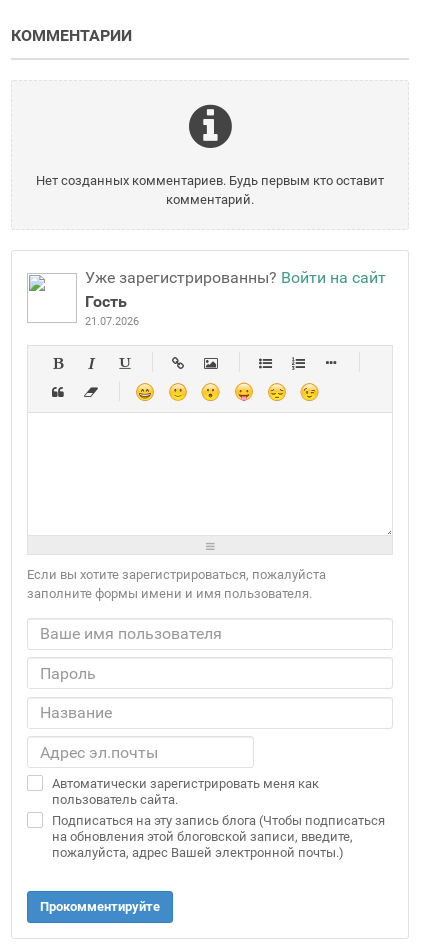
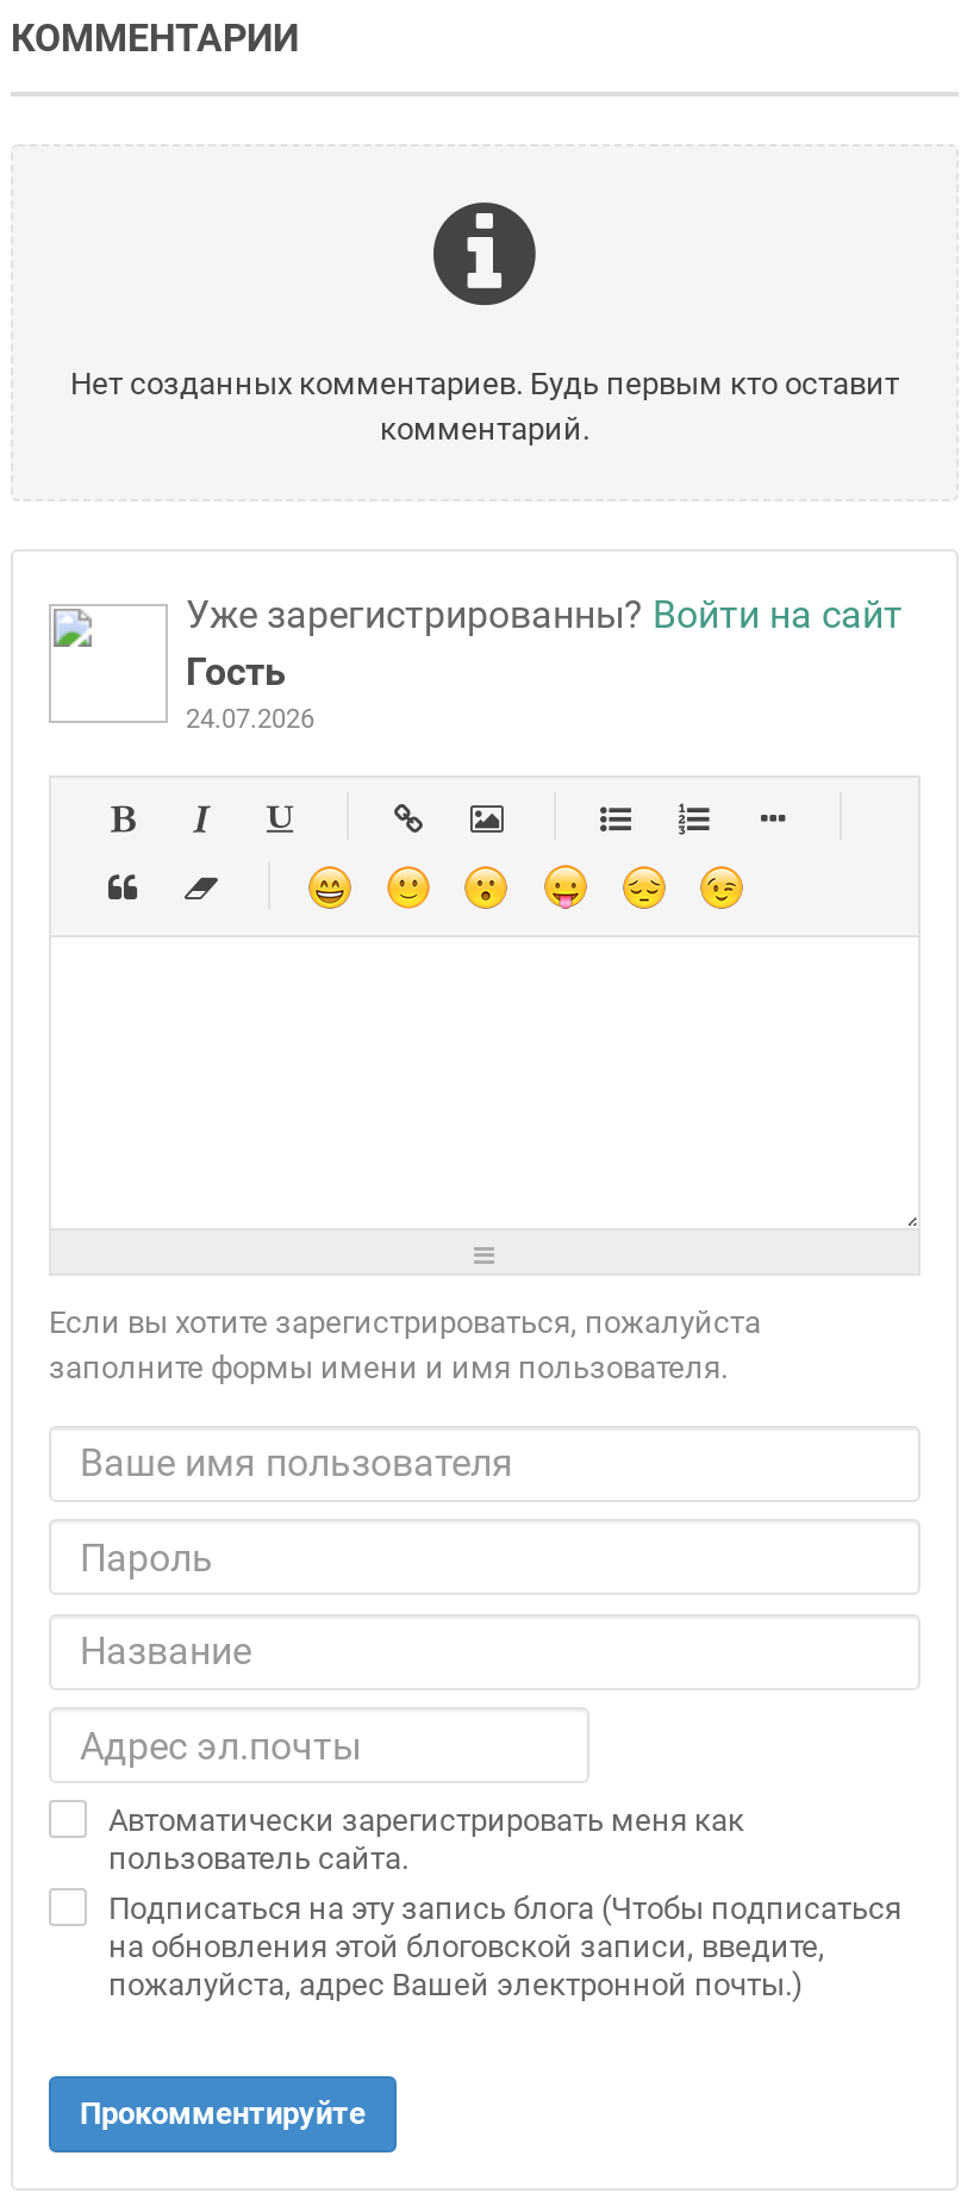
- 21.07.2026
+ 24.07.2026
